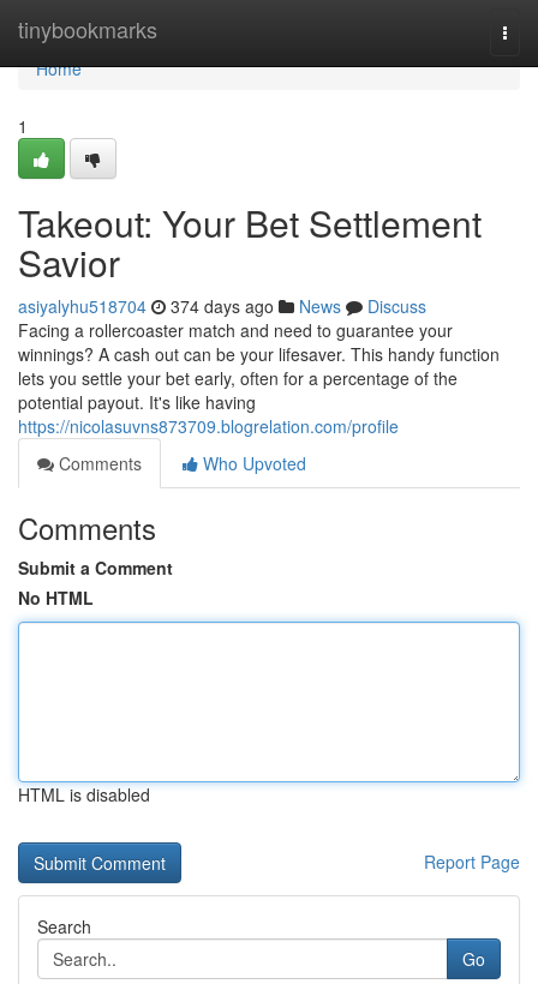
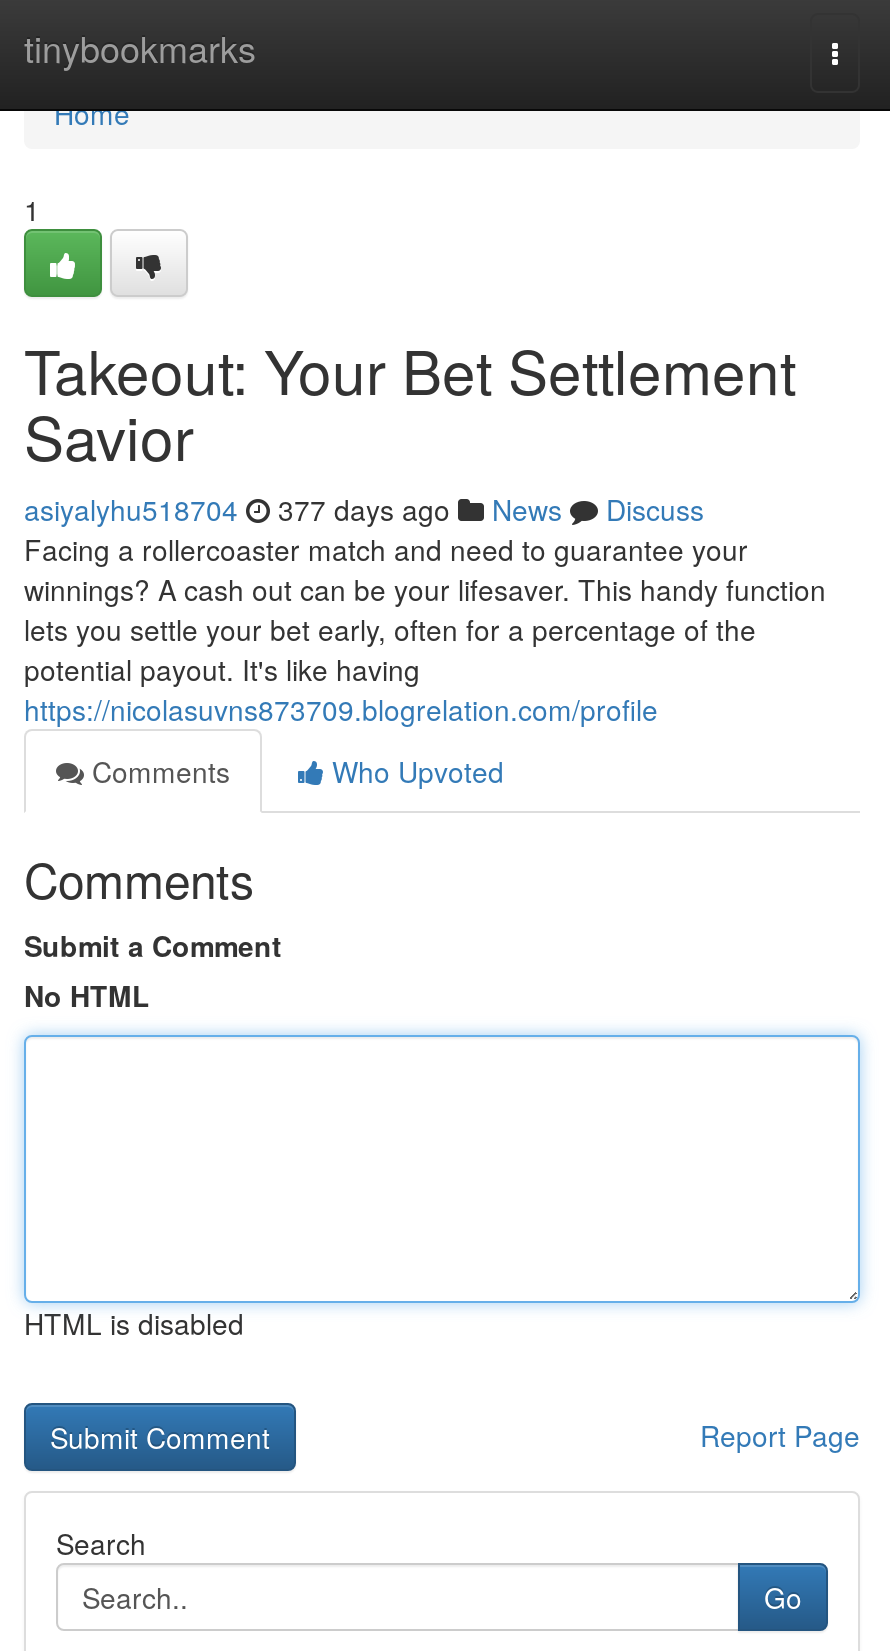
- asiyalyhu518704 374 days ago News Discuss
+ asiyalyhu518704 377 days ago News Discuss
